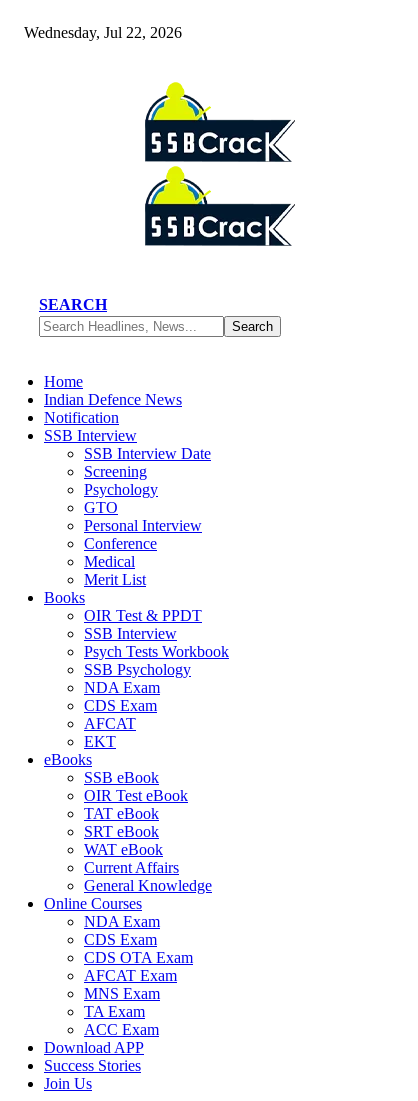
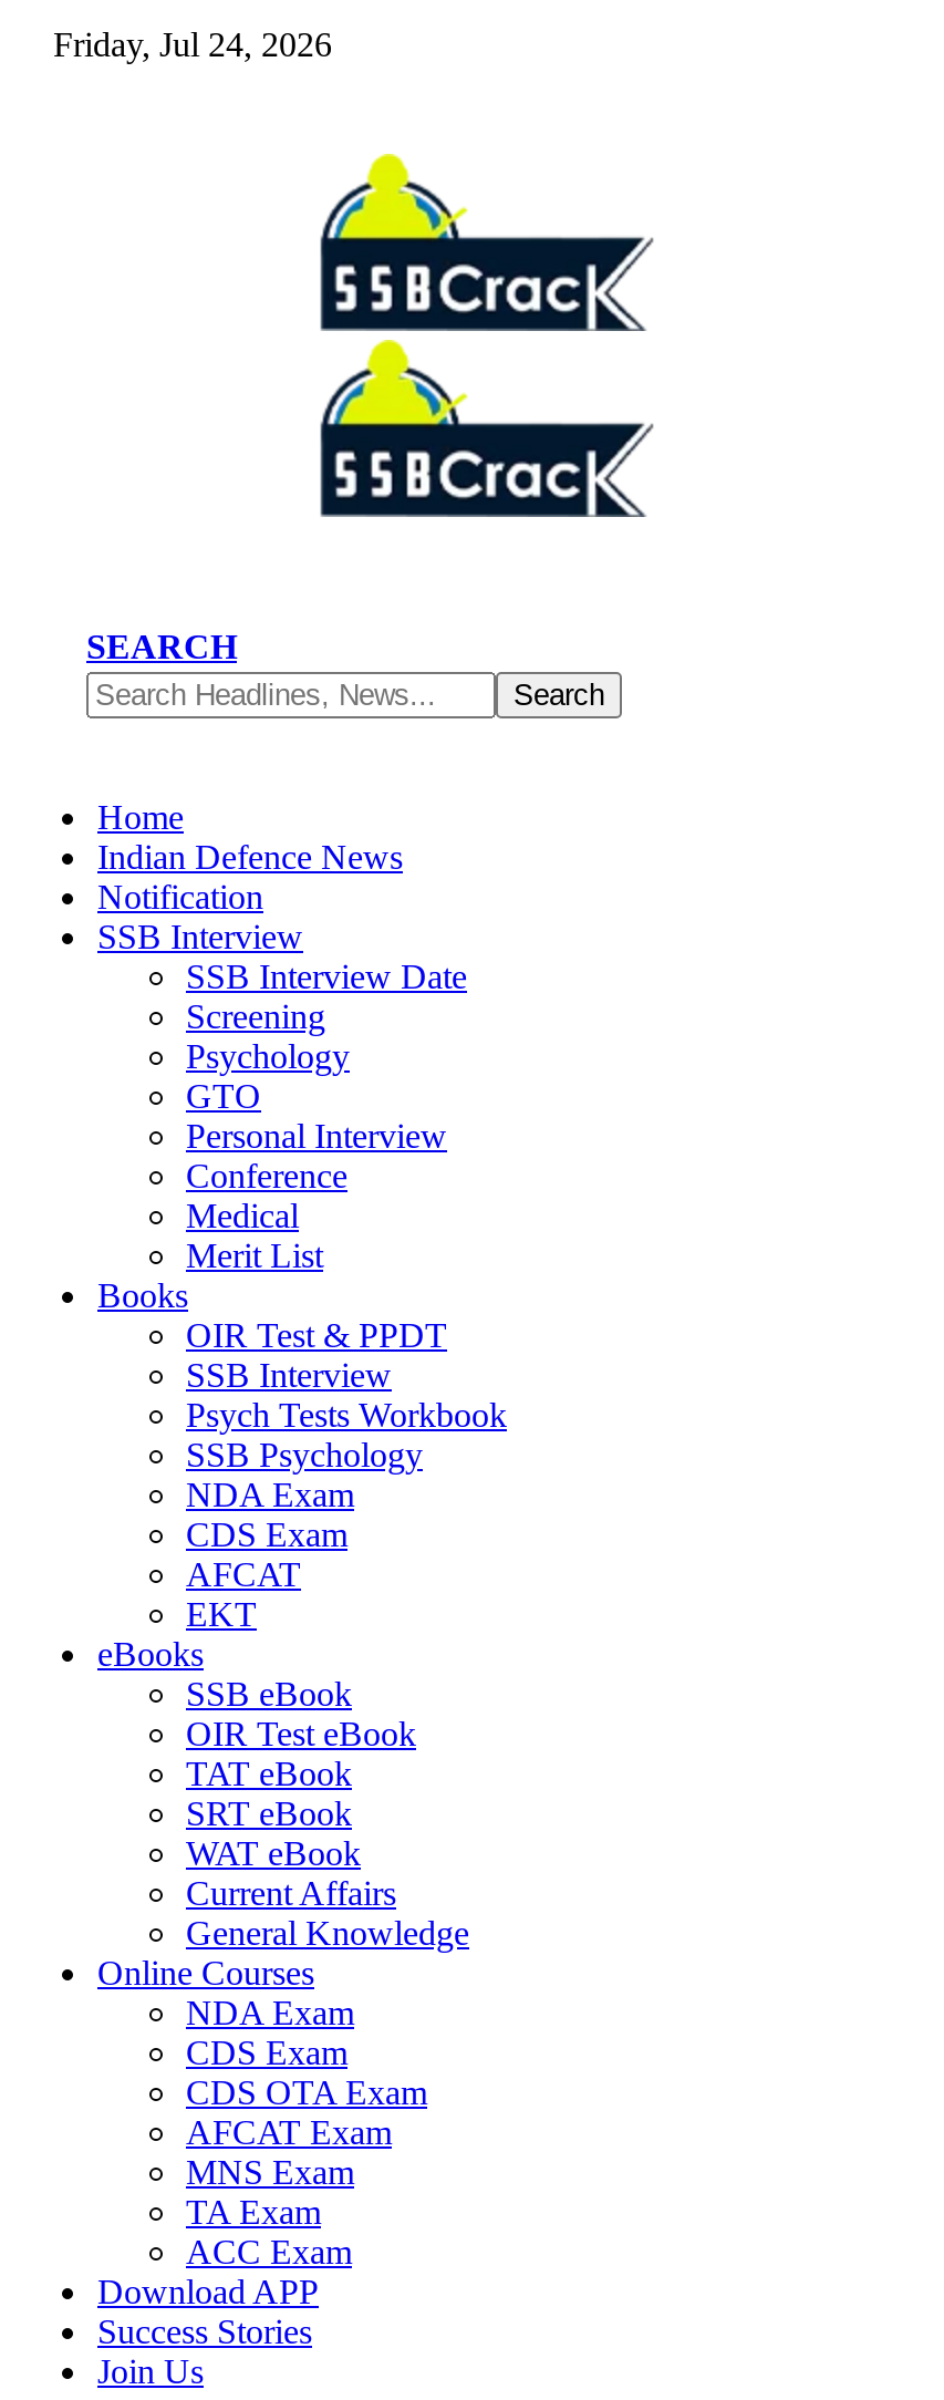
- Wednesday, Jul 22, 2026
+ Friday, Jul 24, 2026
